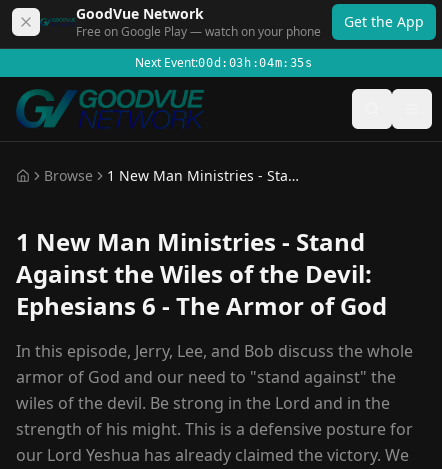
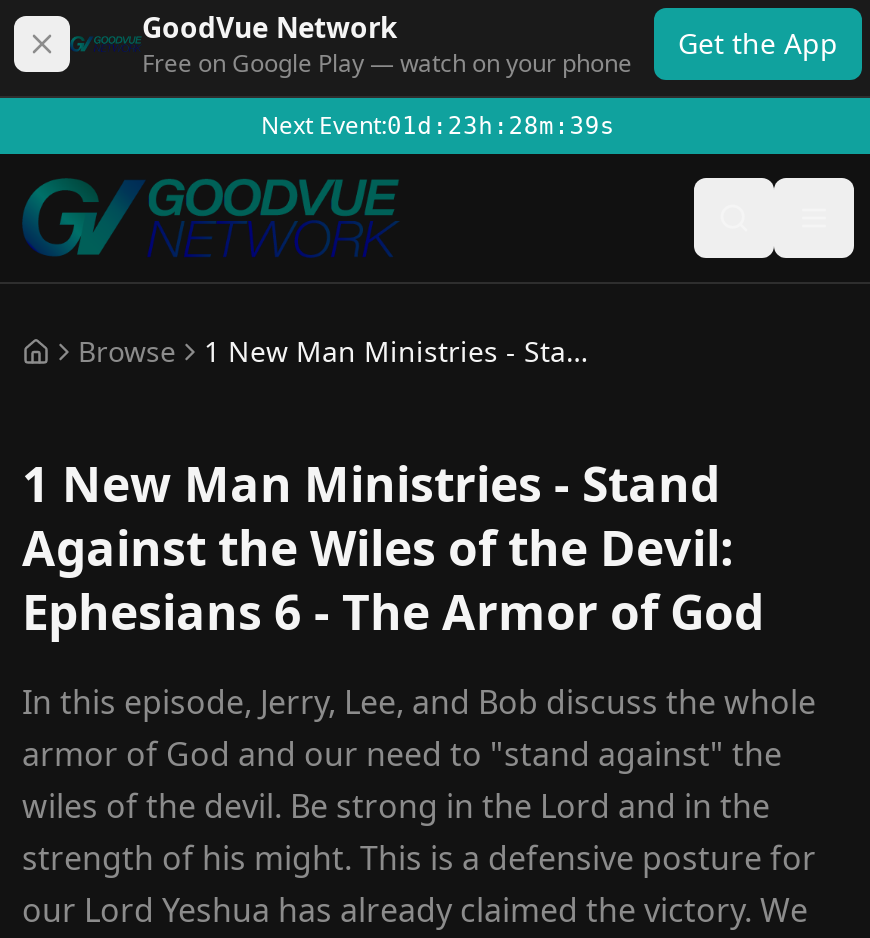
- Next Event:00d: 03h: 04m: 35s
+ Next Event:01d: 23h: 28m: 39s
